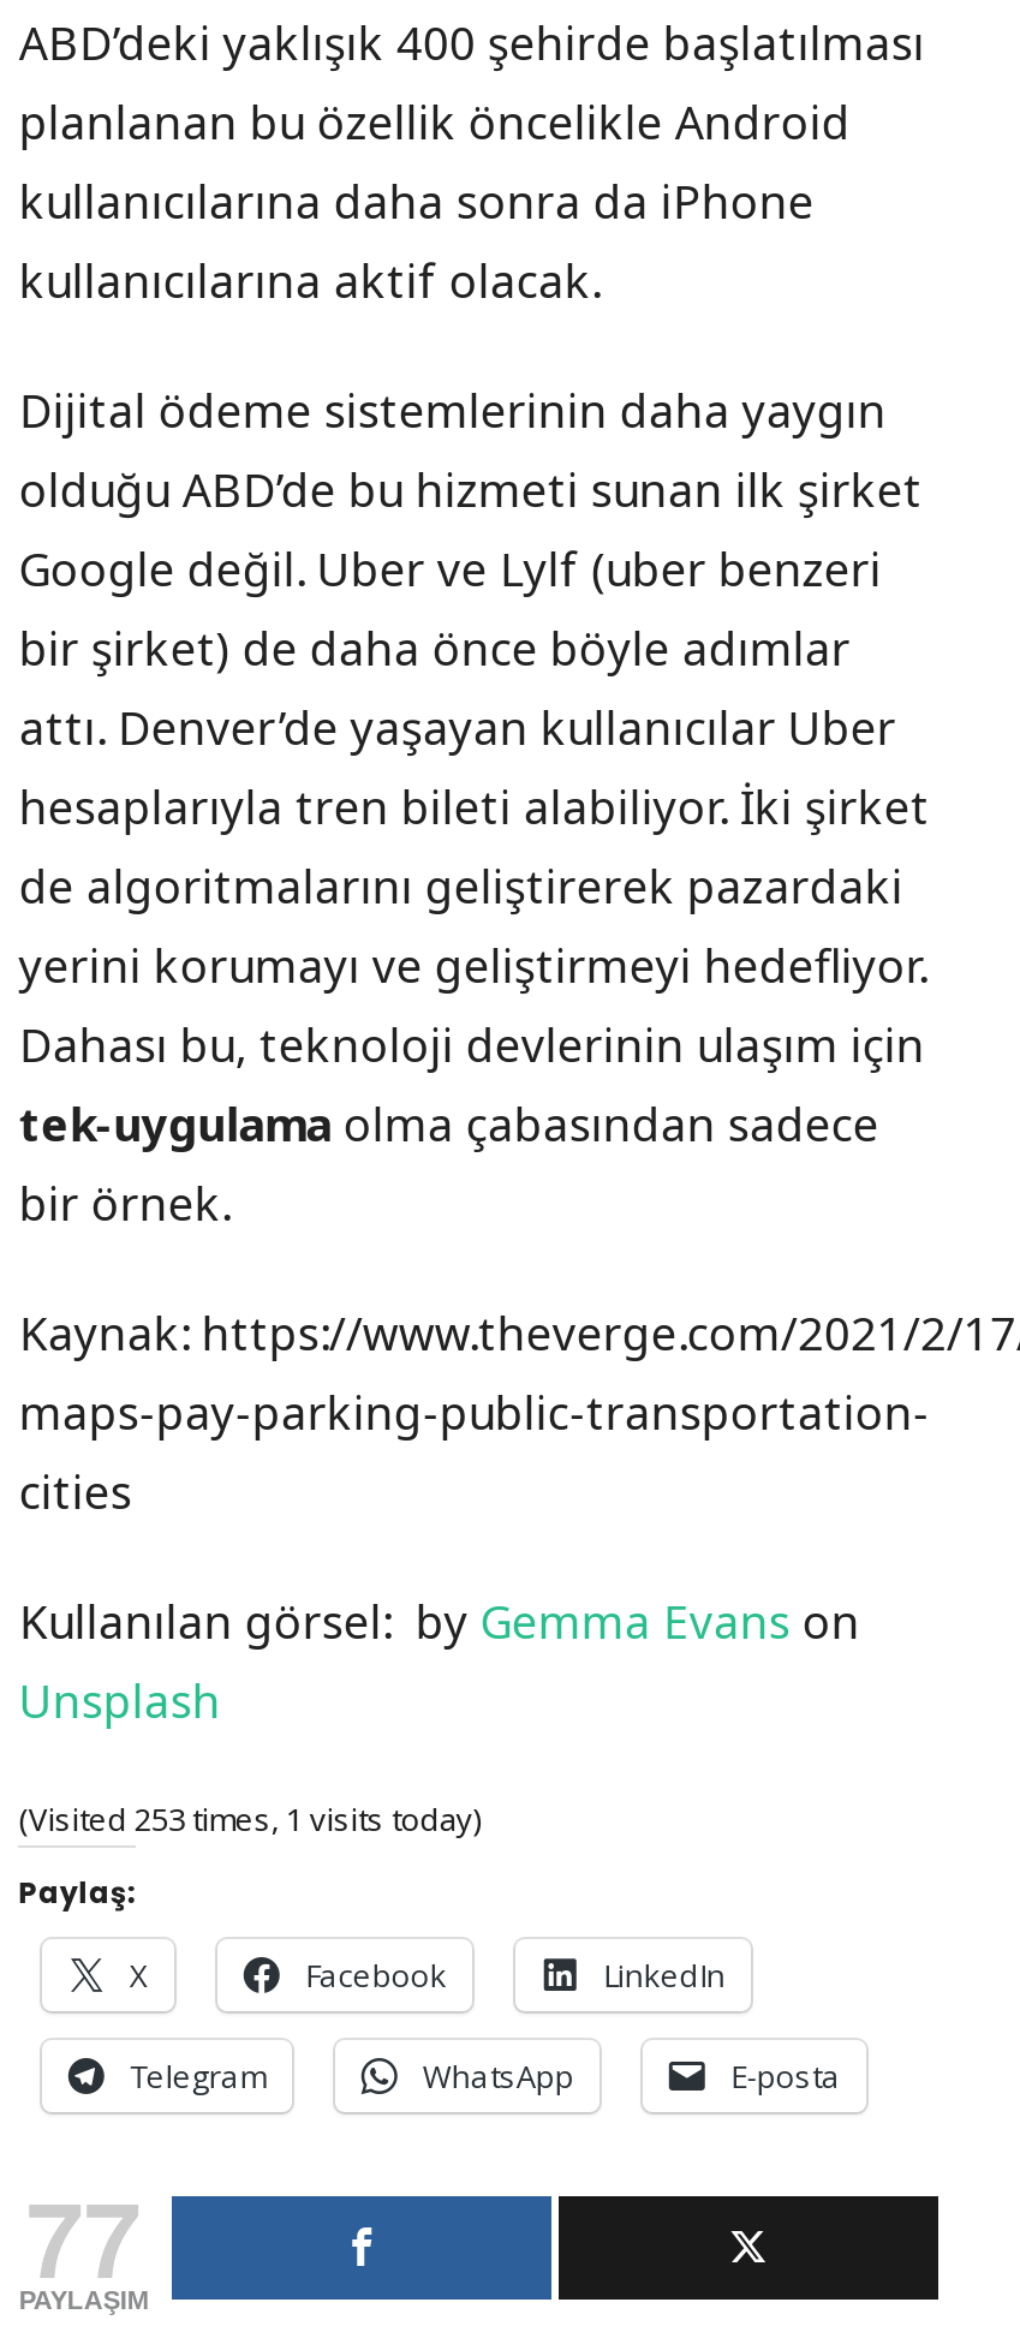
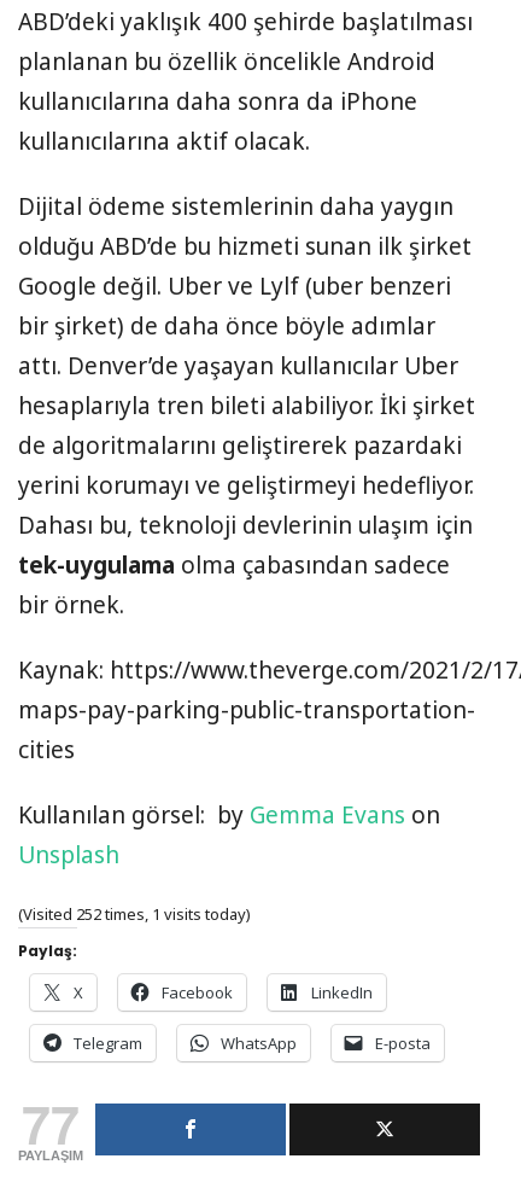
- (Visited 253 times, 1 visits today)
+ (Visited 252 times, 1 visits today)
